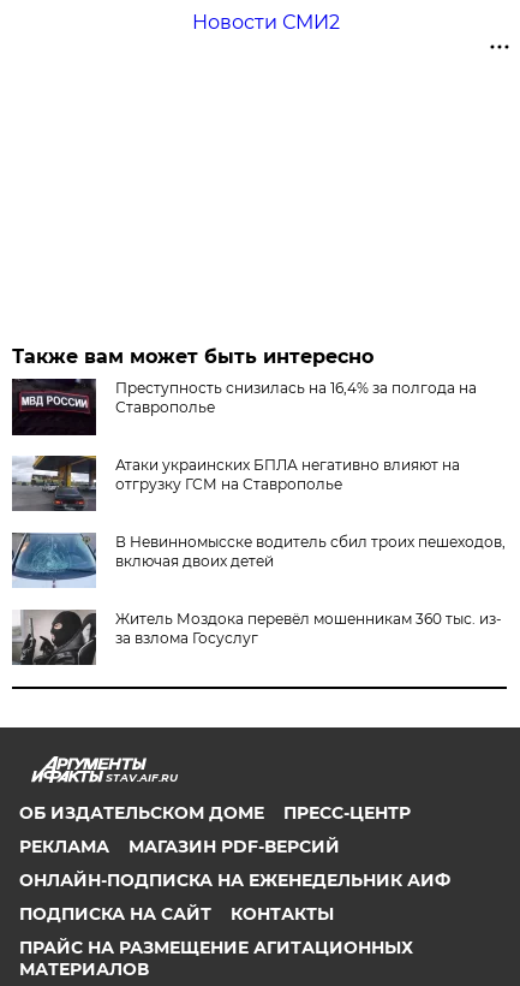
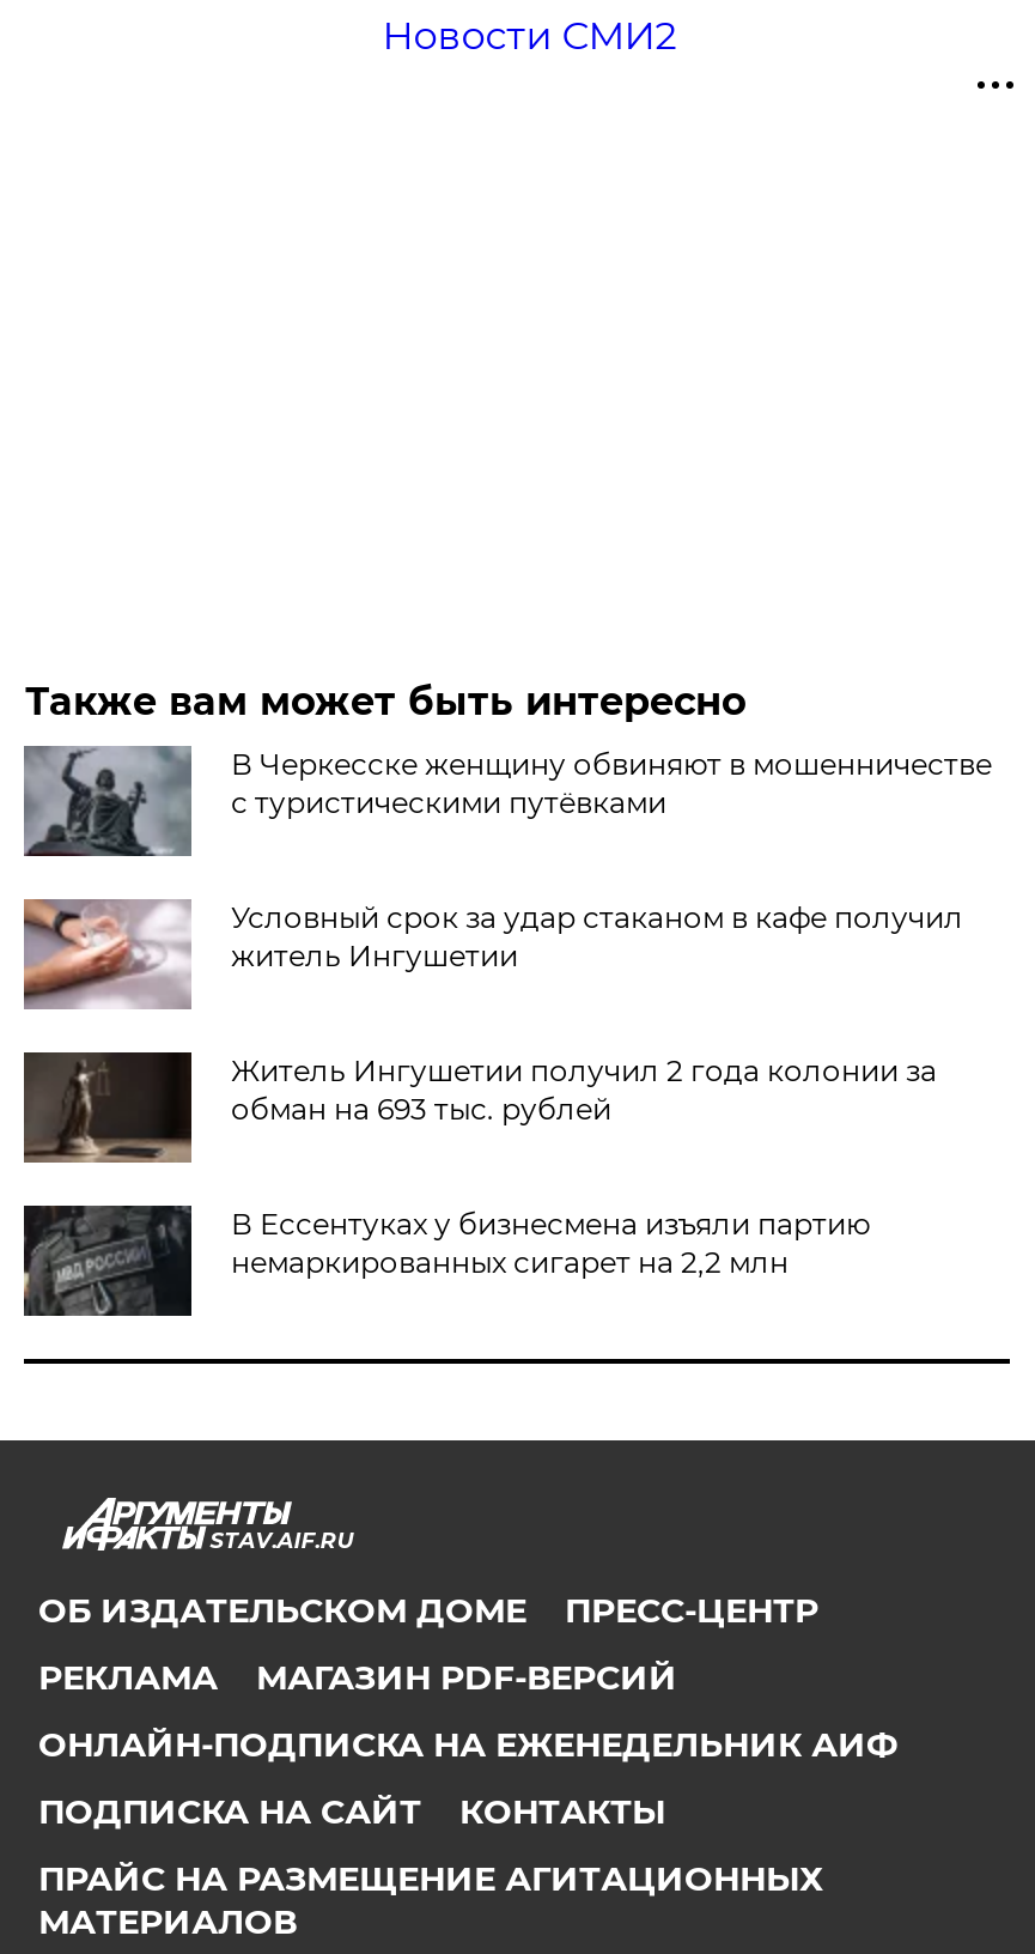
- [image]
- Преступность снизилась на 16,4% за полгода на
- Ставрополье
+ [image]
+ В Черкесске женщину обвиняют в мошенничестве
+ с туристическими путёвками

- [image]
- Атаки украинских БПЛА негативно влияют на
- отгрузку ГСМ на Ставрополье
+ [image]
+ Условный срок за удар стаканом в кафе получил
+ житель Ингушетии

- [image]
- В Невинномысске водитель сбил троих пешеходов,
- включая двоих детей
+ [image]
+ Житель Ингушетии получил 2 года колонии за
+ обман на 693 тыс. рублей

- [image]
- Житель Моздока перевёл мошенникам 360 тыс. из-
- за взлома Госуслуг
+ [image]
+ В Ессентуках у бизнесмена изъяли партию
+ немаркированных сигарет на 2,2 млн
